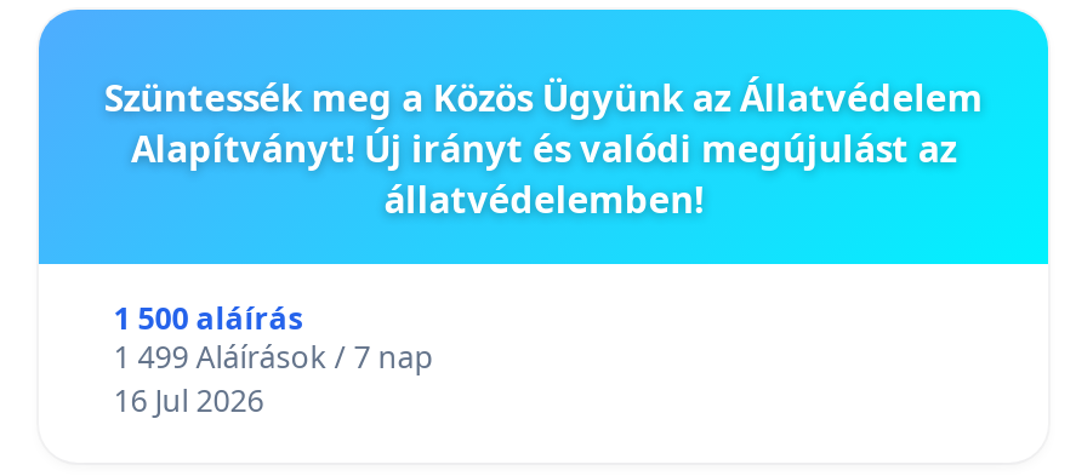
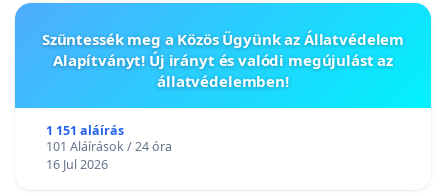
- 1 500 aláírás
+ 1 151 aláírás

- 1 499 Aláírások / 7 nap
+ 101 Aláírások / 24 óra
